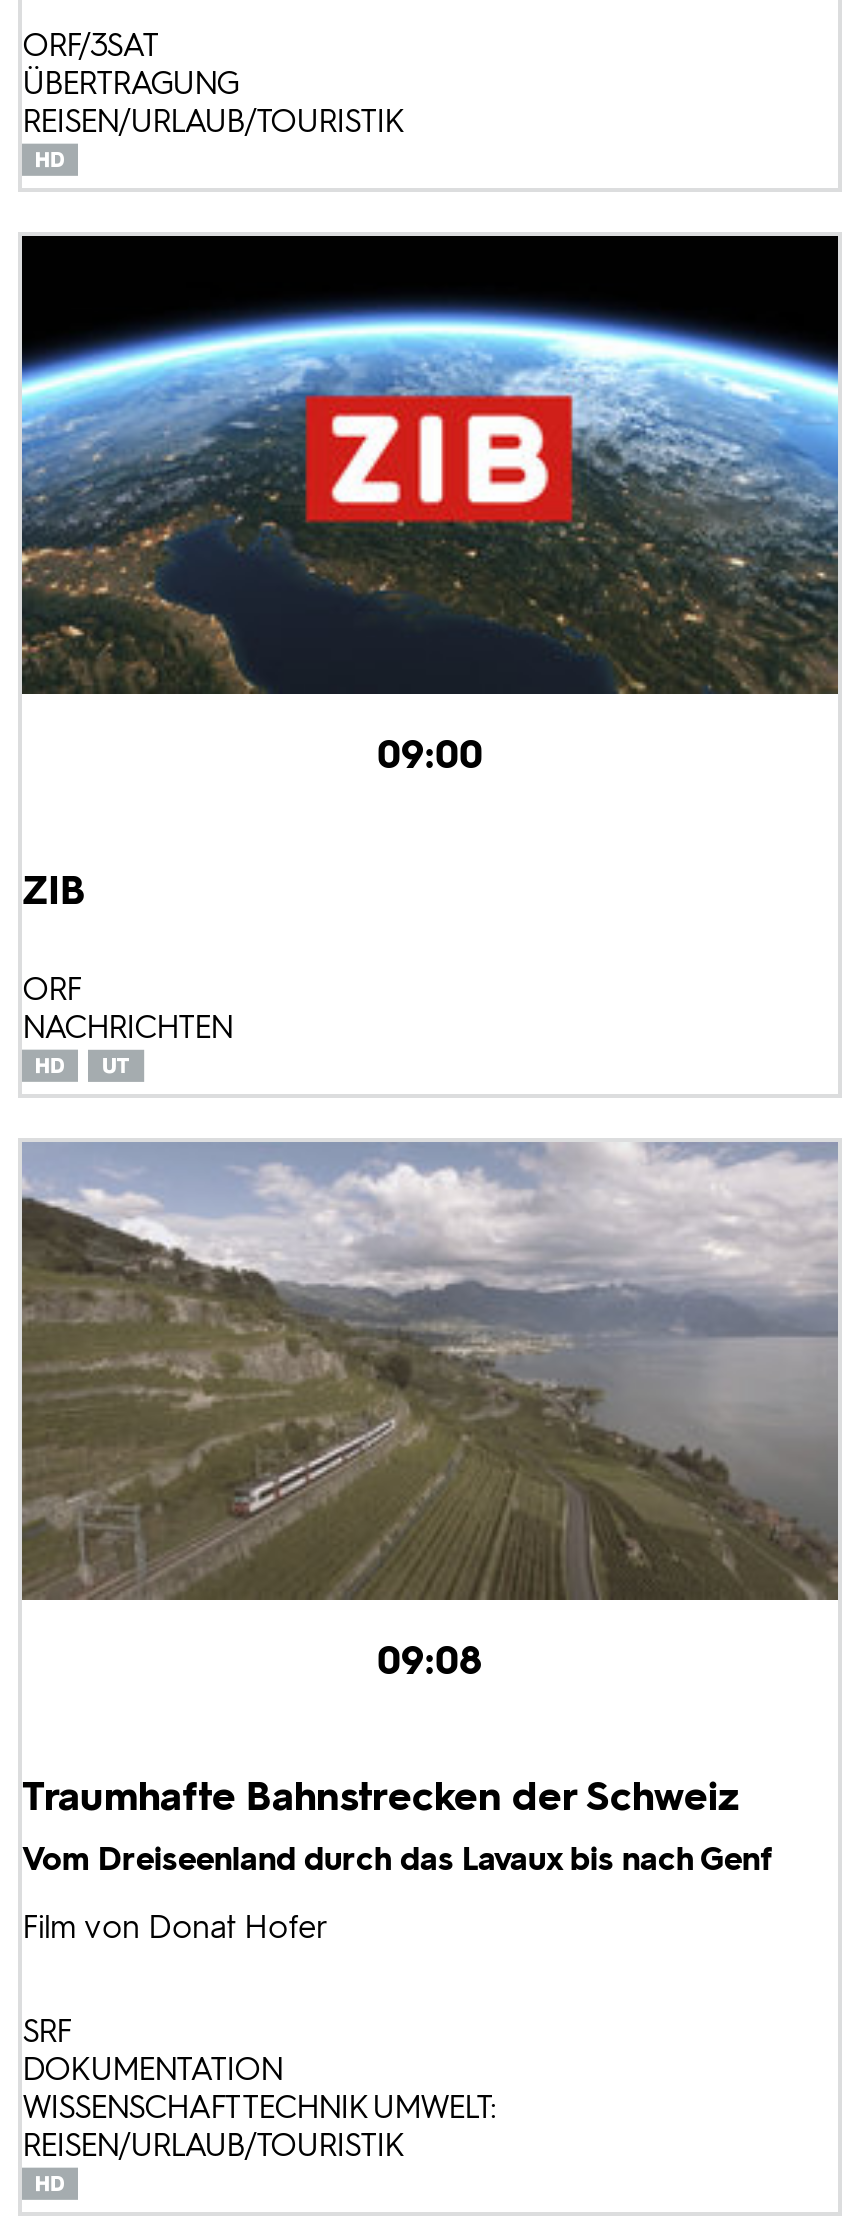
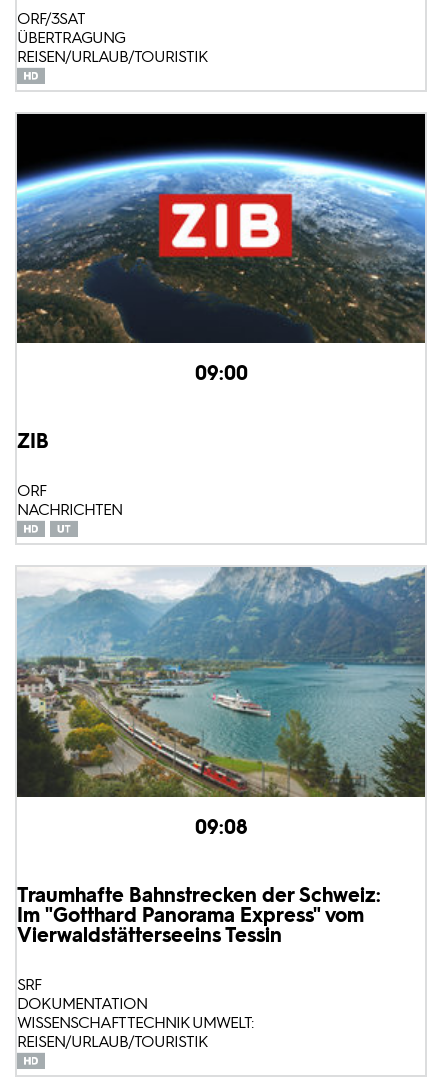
- [image]
+ [image]

- Traumhafte Bahnstrecken der Schweiz
- Vom Dreiseenland durch das Lavaux bis nach Genf
- Film von Donat Hofer
+ Traumhafte Bahnstrecken der Schweiz:
+ Im "Gotthard Panorama Express" vom
+ Vierwaldstätterseeins Tessin
